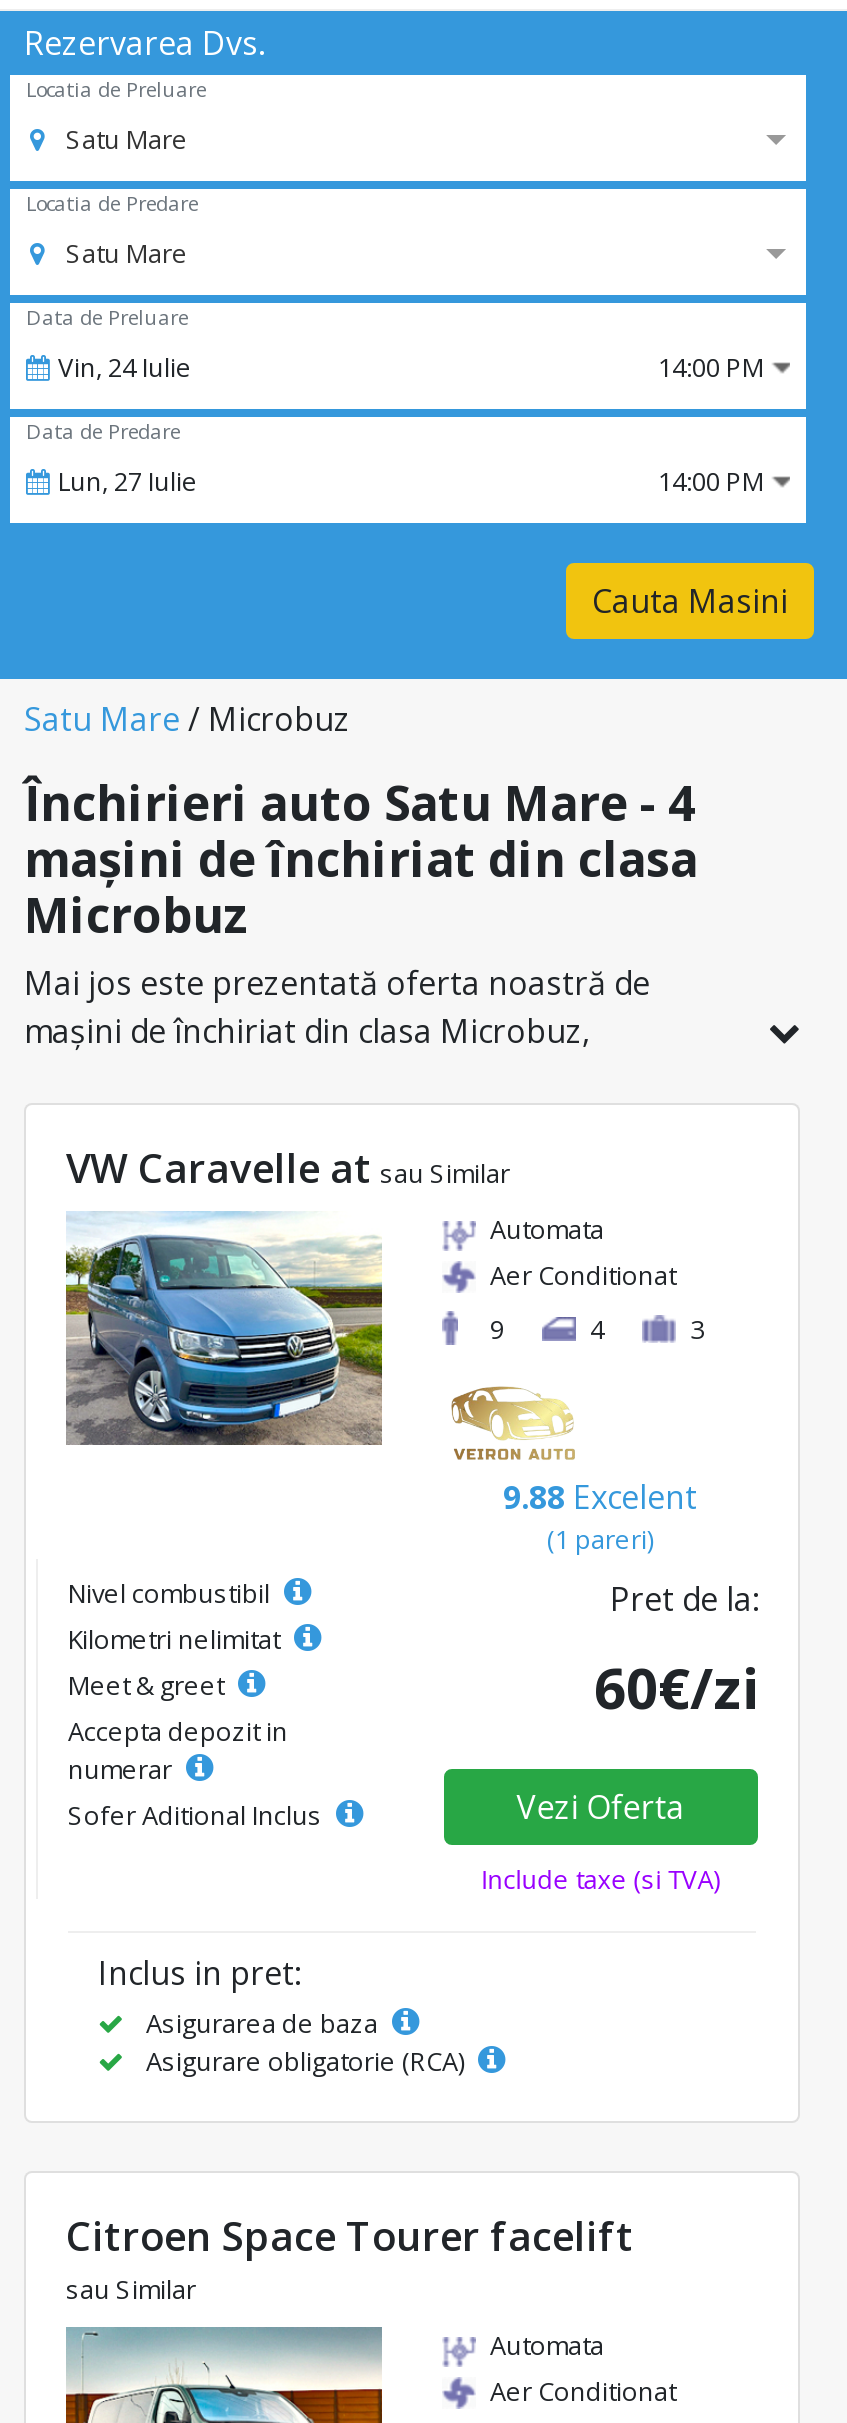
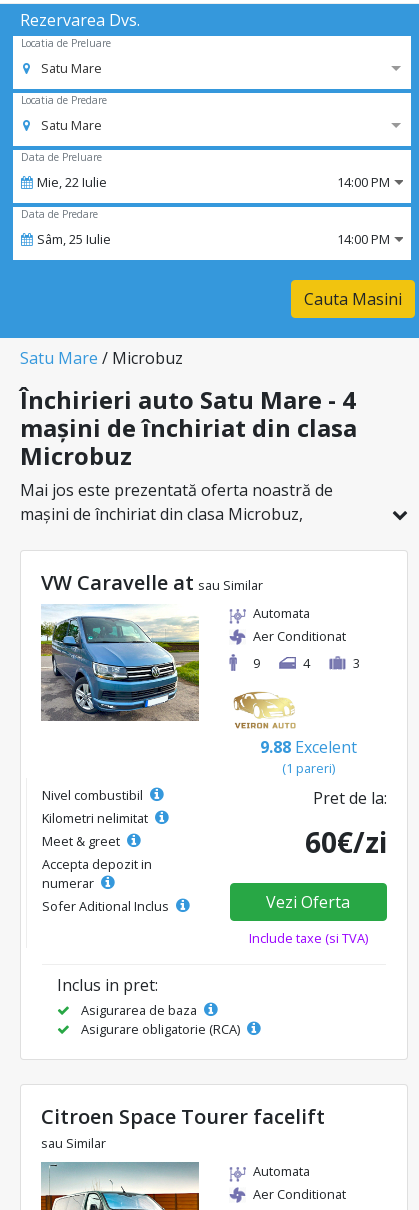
- Vin, 24 Iulie
+ Mie, 22 Iulie

- Lun, 27 Iulie
+ Sâm, 25 Iulie
